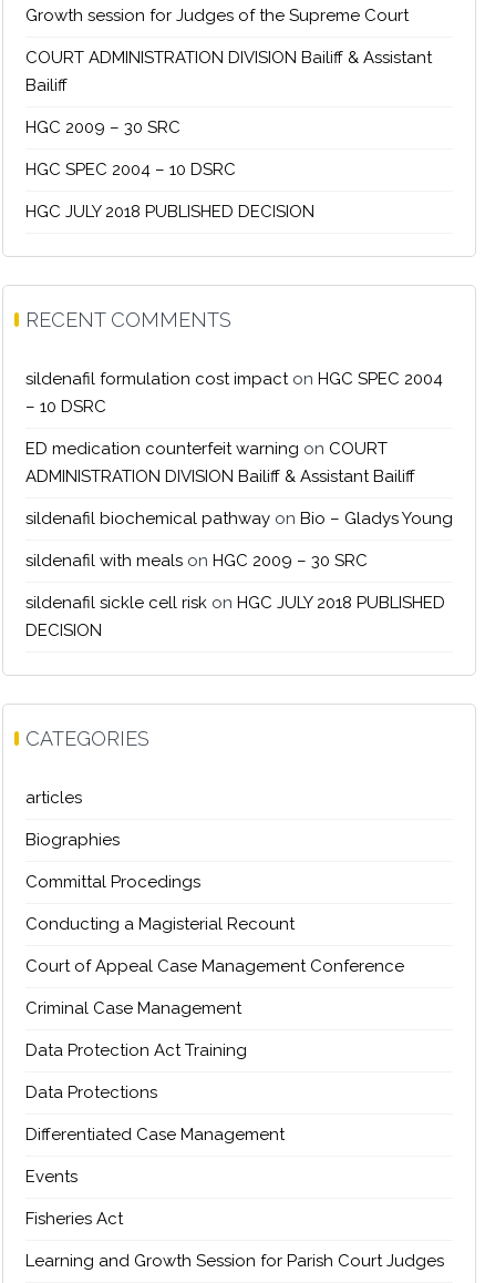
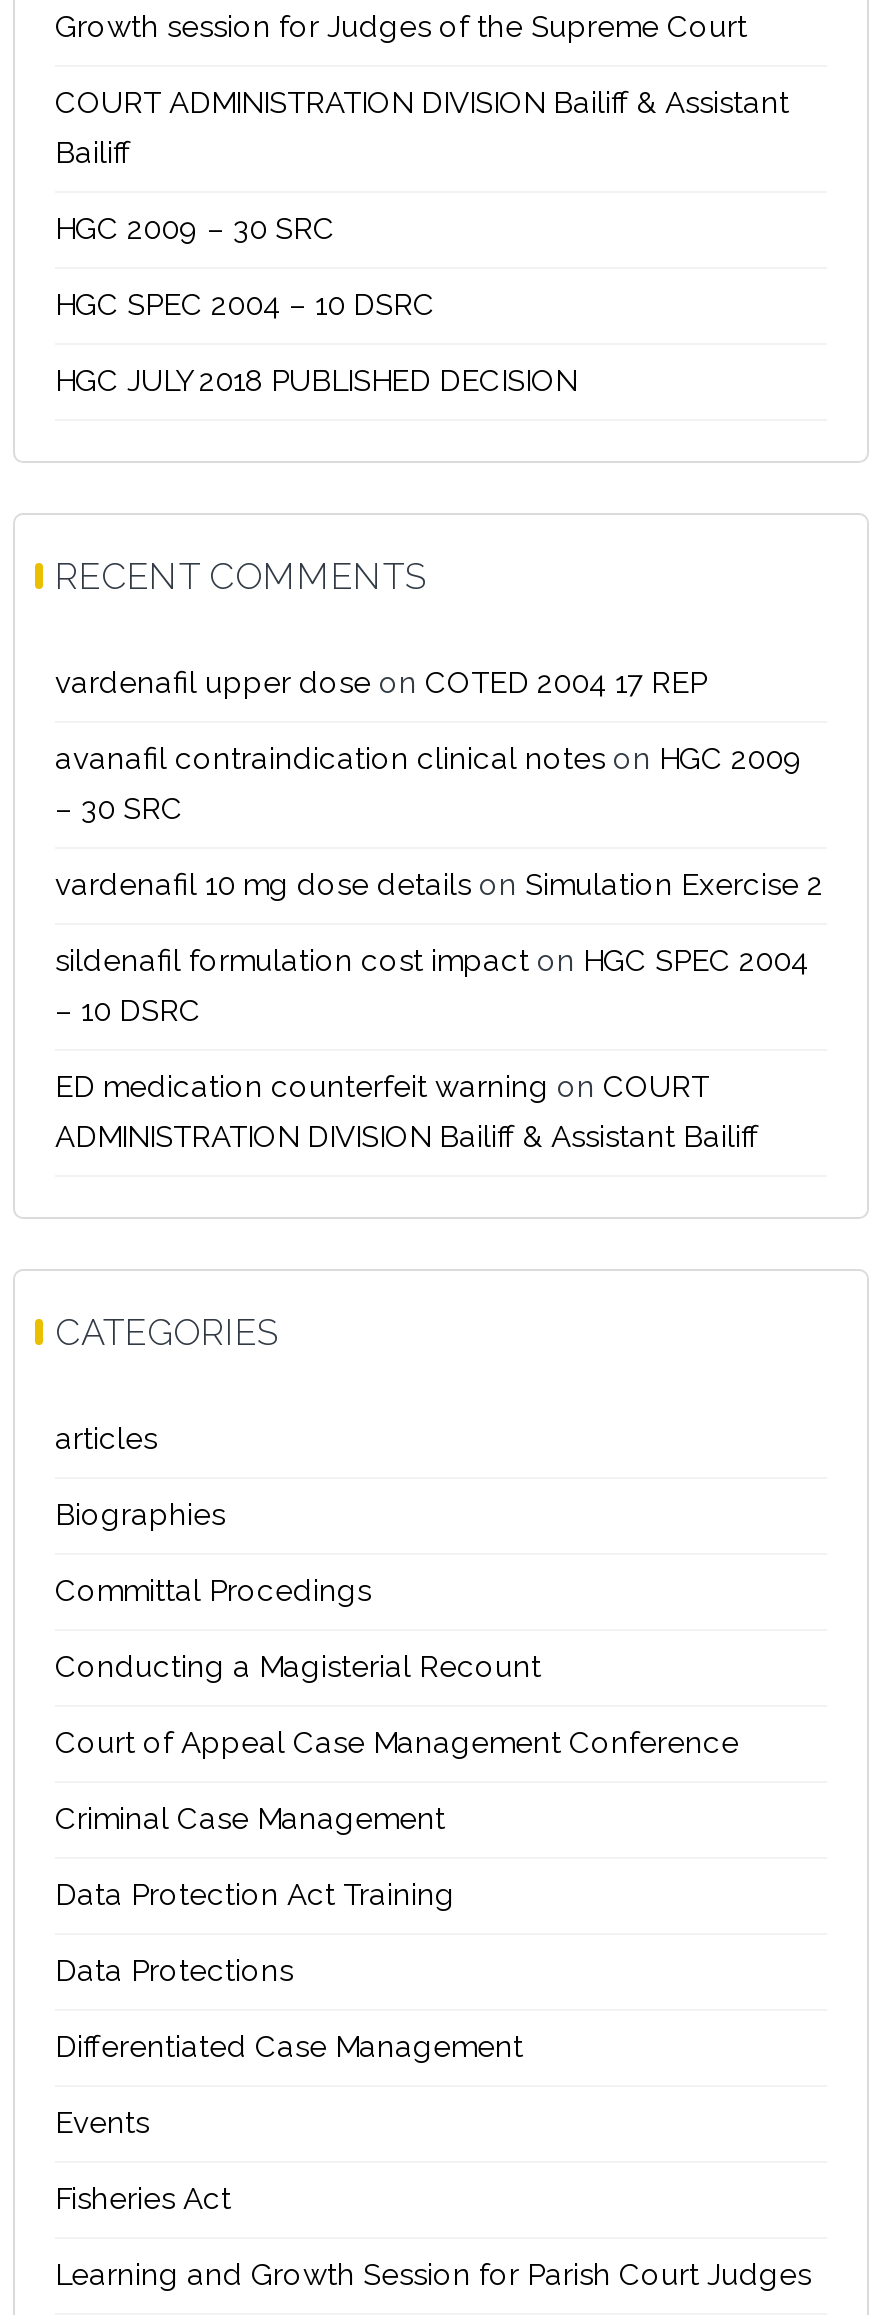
+ vardenafil upper dose on COTED 2004 17 REP
+ avanafil contraindication clinical notes on HGC 2009
+ – 30 SRC
+ vardenafil 10 mg dose details on Simulation Exercise 2

moved down: sildenafil formulation cost impact on HGC SPEC 2004 | – 10 DSRC | ED medication counterfeit warning on COURT | ADMINISTRATION DIVISION Bailiff & Assistant Bailiff

- sildenafil biochemical pathway on Bio – Gladys Young
- sildenafil with meals on HGC 2009 – 30 SRC
- sildenafil sickle cell risk on HGC JULY 2018 PUBLISHED
- DECISION
